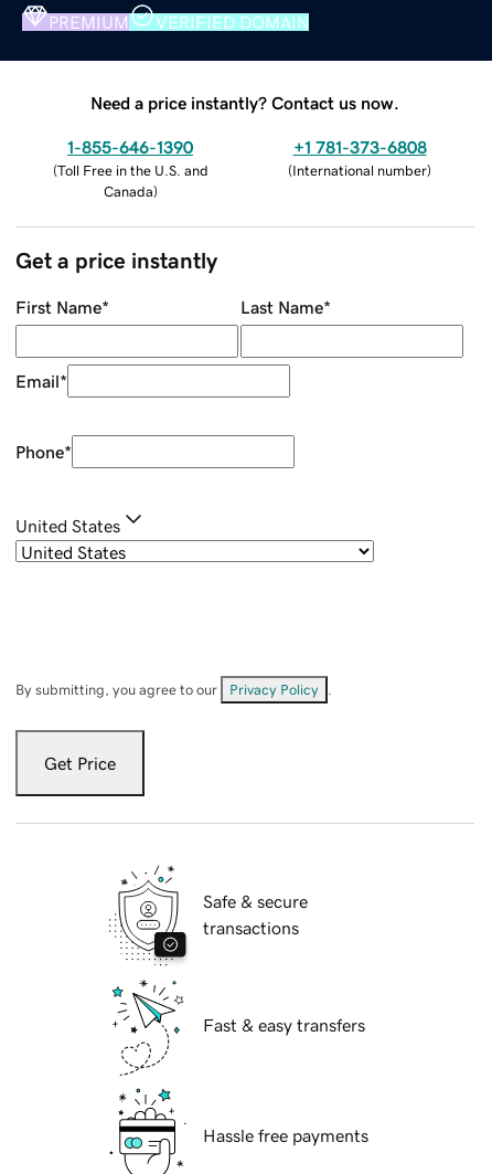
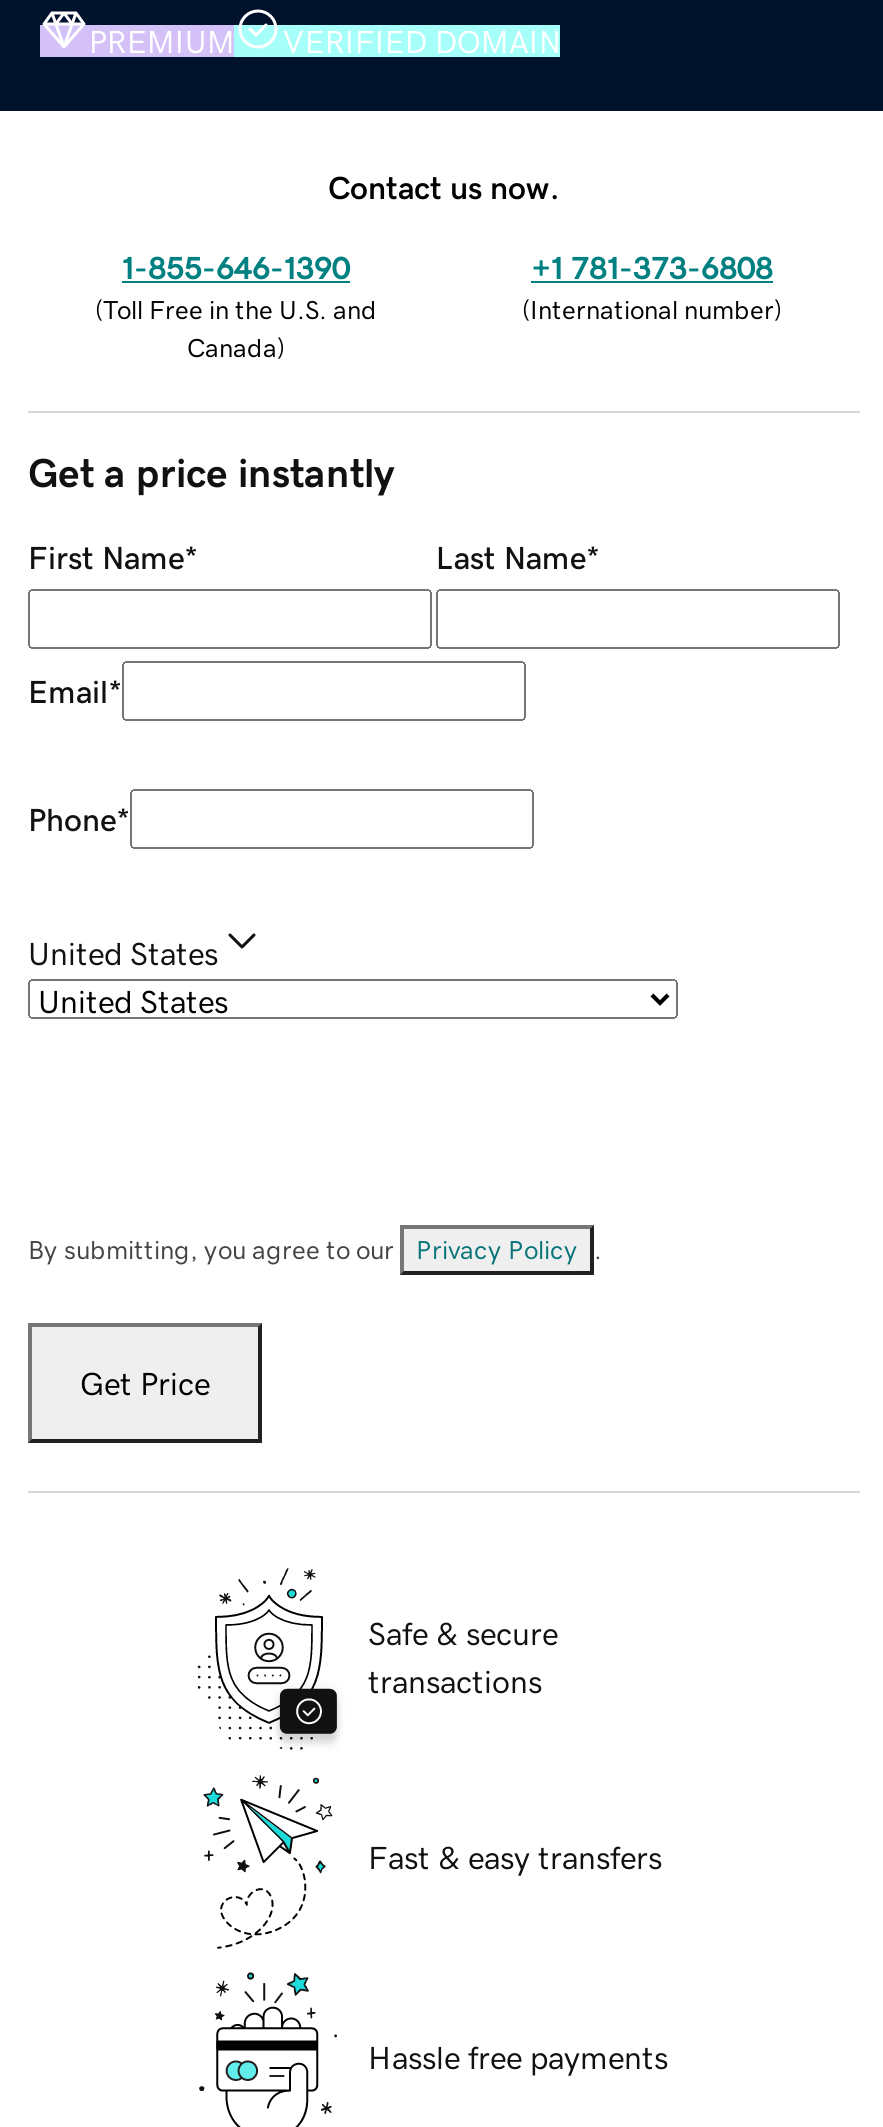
- Need a price instantly? Contact us now.
+ Contact us now.
